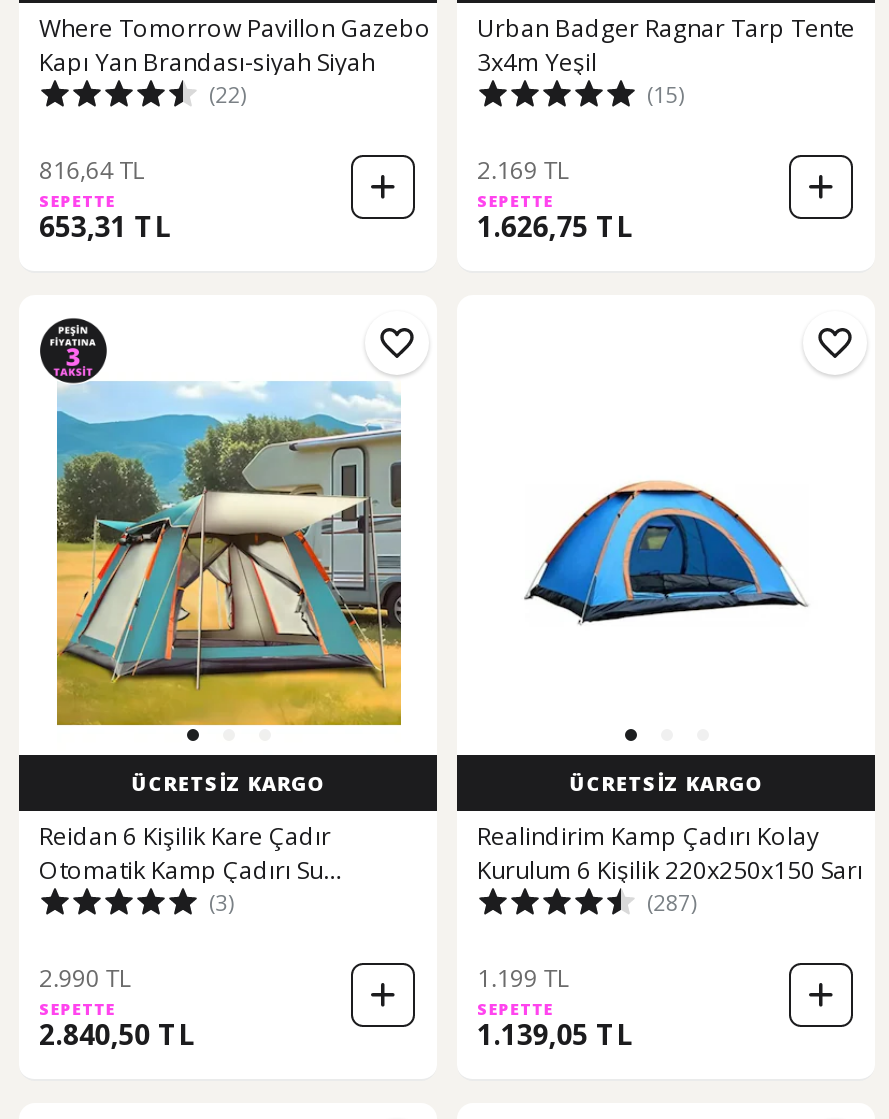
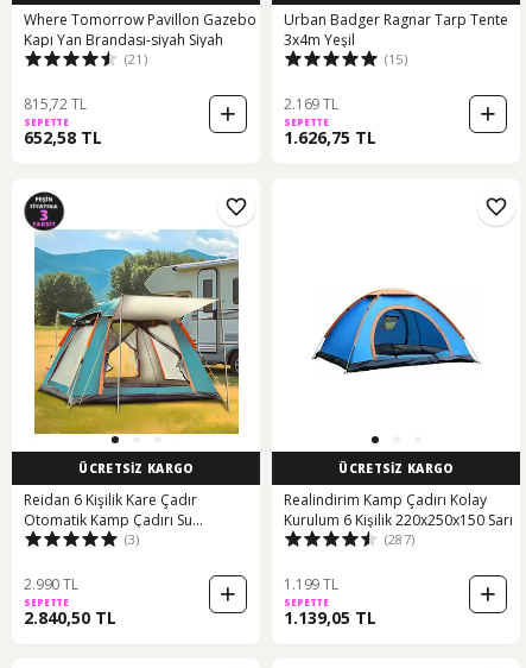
- (22)
+ (21)

- 816,64 TL
+ 815,72 TL

- 653,31 TL
+ 652,58 TL
